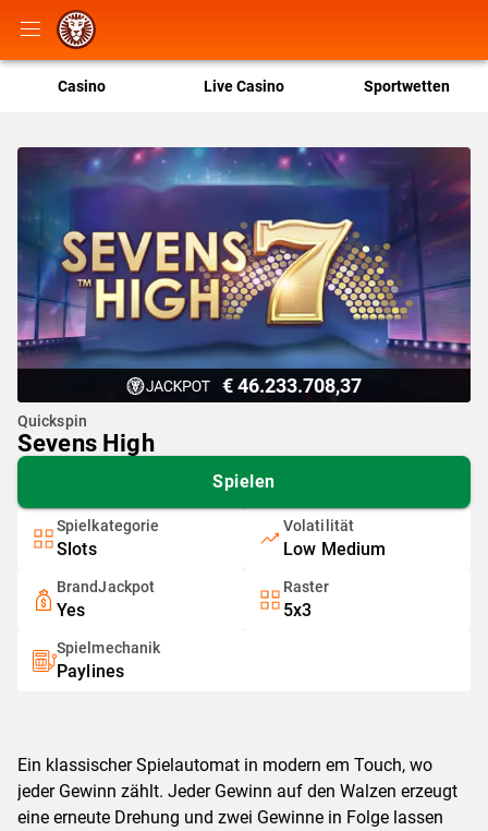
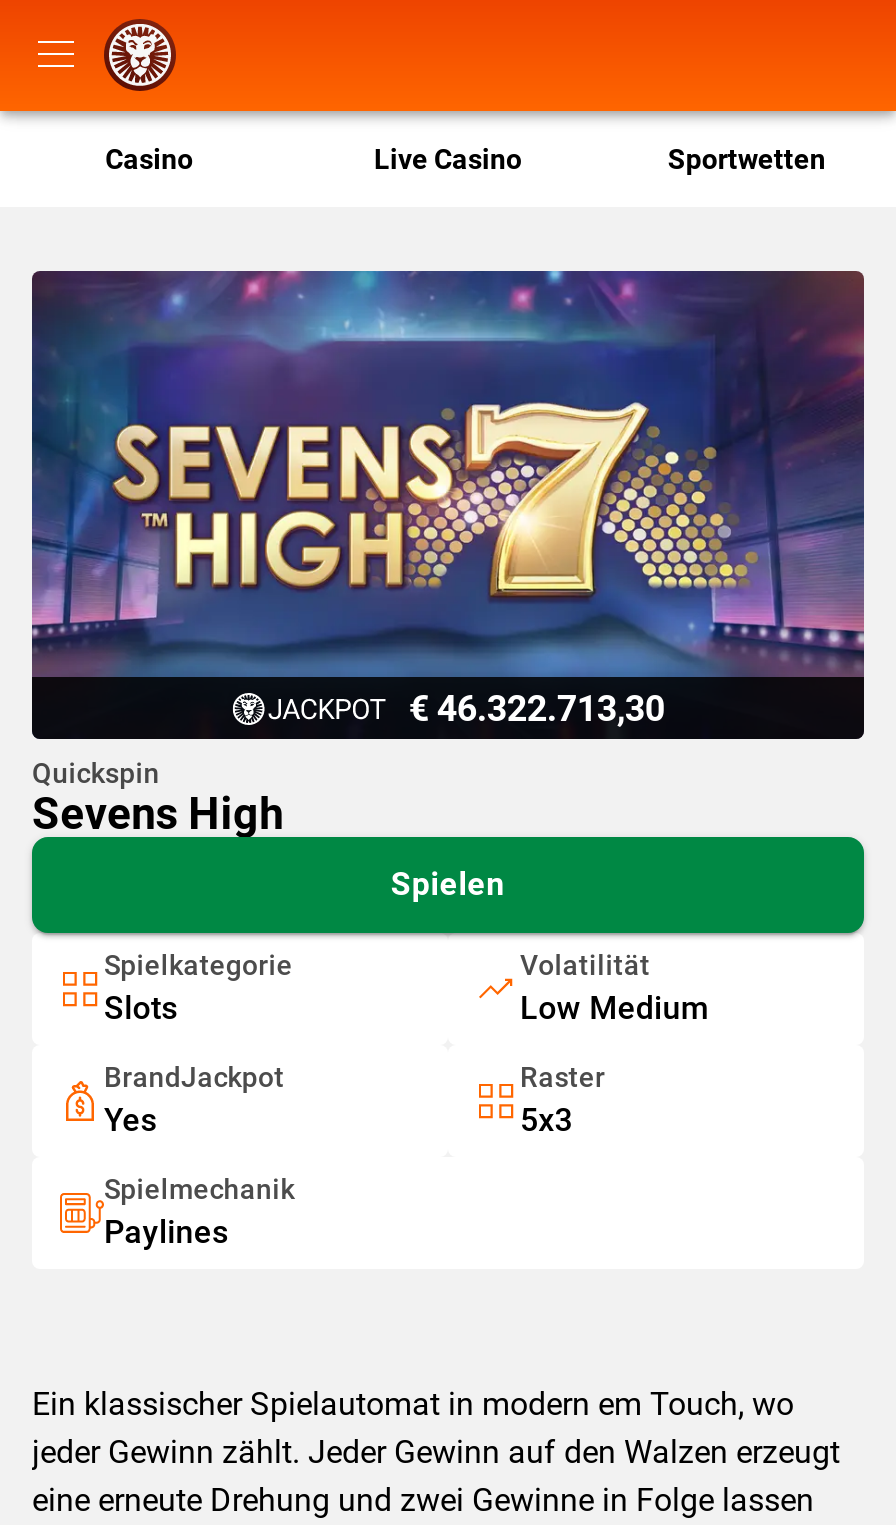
- € 46.233.708,37
+ € 46.322.713,30
